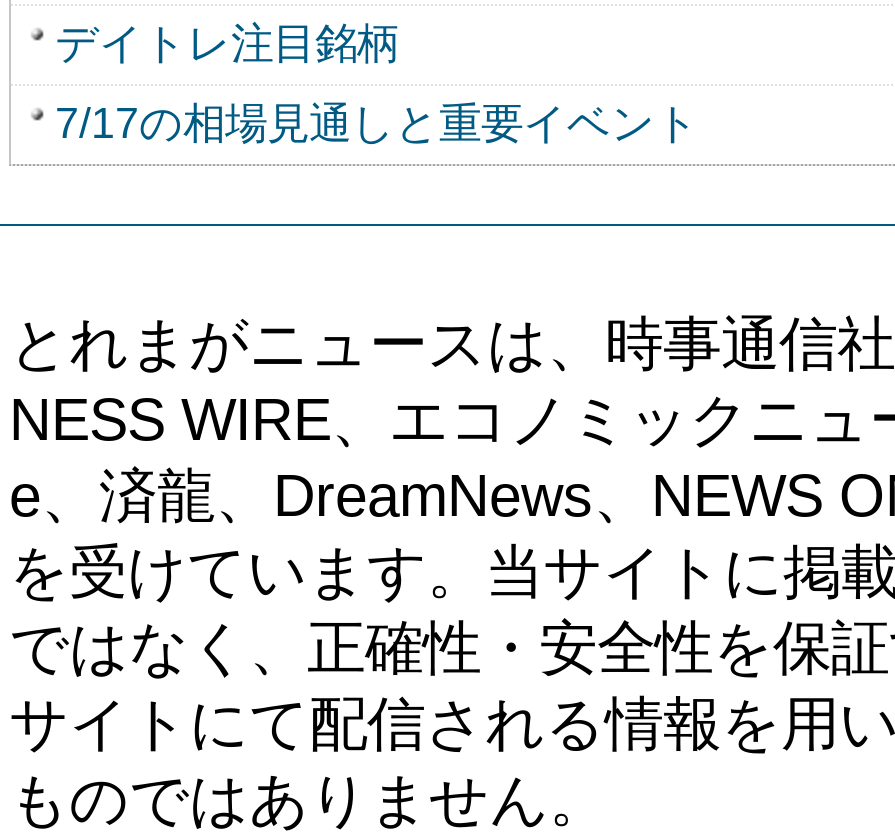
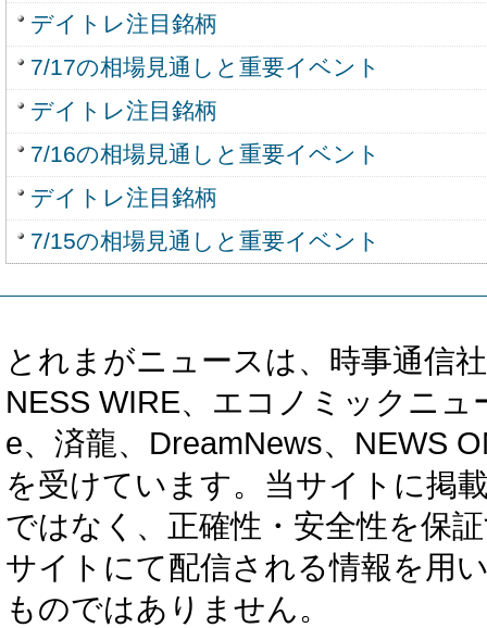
+ デイトレ注目銘柄
+ 7/16の相場見通しと重要イベント
+ デイトレ注目銘柄
+ 7/15の相場見通しと重要イベント
